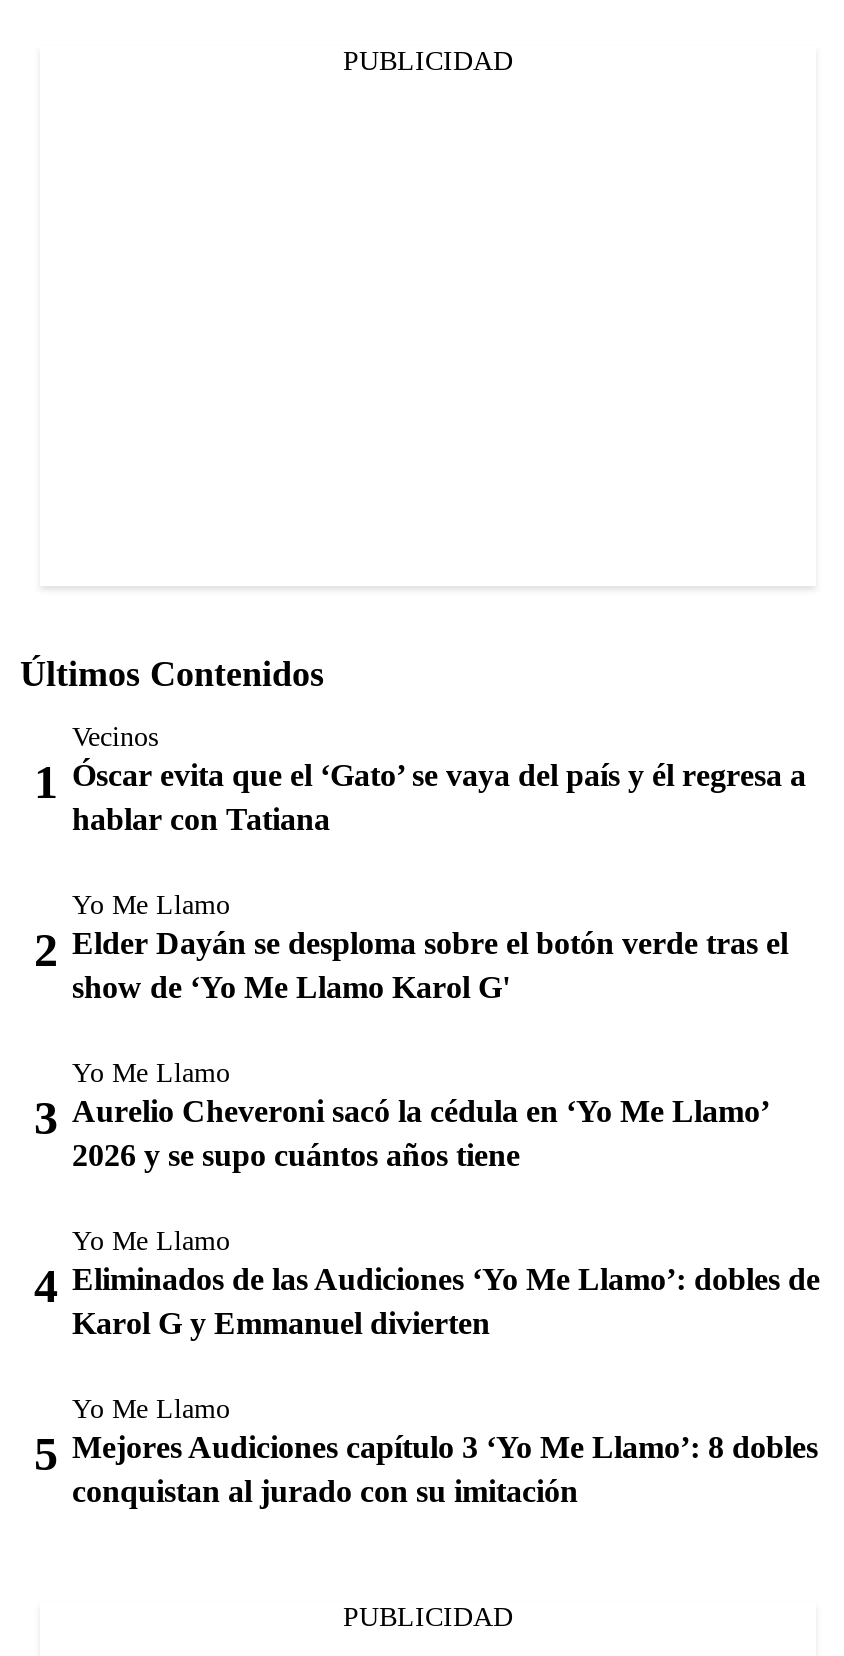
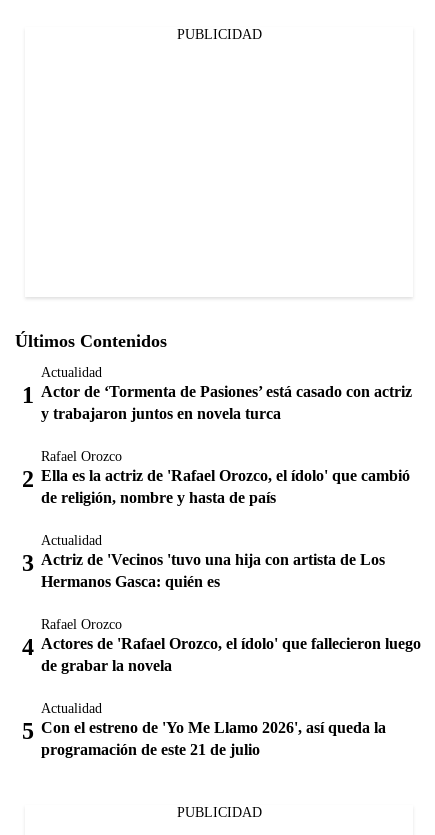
- Vecinos
- Óscar evita que el ‘Gato’ se vaya del país y él regresa a
- hablar con Tatiana
+ Actualidad
+ Actor de ‘Tormenta de Pasiones’ está casado con actriz
+ y trabajaron juntos en novela turca

- Yo Me Llamo
- Elder Dayán se desploma sobre el botón verde tras el
- show de ‘Yo Me Llamo Karol G'
+ Rafael Orozco
+ Ella es la actriz de 'Rafael Orozco, el ídolo' que cambió
+ de religión, nombre y hasta de país

- Yo Me Llamo
- Aurelio Cheveroni sacó la cédula en ‘Yo Me Llamo’
- 2026 y se supo cuántos años tiene
+ Actualidad
+ Actriz de 'Vecinos 'tuvo una hija con artista de Los
+ Hermanos Gasca: quién es

- Yo Me Llamo
- Eliminados de las Audiciones ‘Yo Me Llamo’: dobles de
- Karol G y Emmanuel divierten
+ Rafael Orozco
+ Actores de 'Rafael Orozco, el ídolo' que fallecieron luego
+ de grabar la novela

- Yo Me Llamo
- Mejores Audiciones capítulo 3 ‘Yo Me Llamo’: 8 dobles
- conquistan al jurado con su imitación
+ Actualidad
+ Con el estreno de 'Yo Me Llamo 2026', así queda la
+ programación de este 21 de julio
